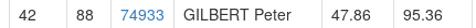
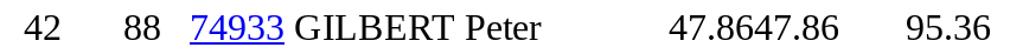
- 74933
- GILBERT Peter
- 47.86
+ 74933 GILBERT Peter
+ 47.8647.86
